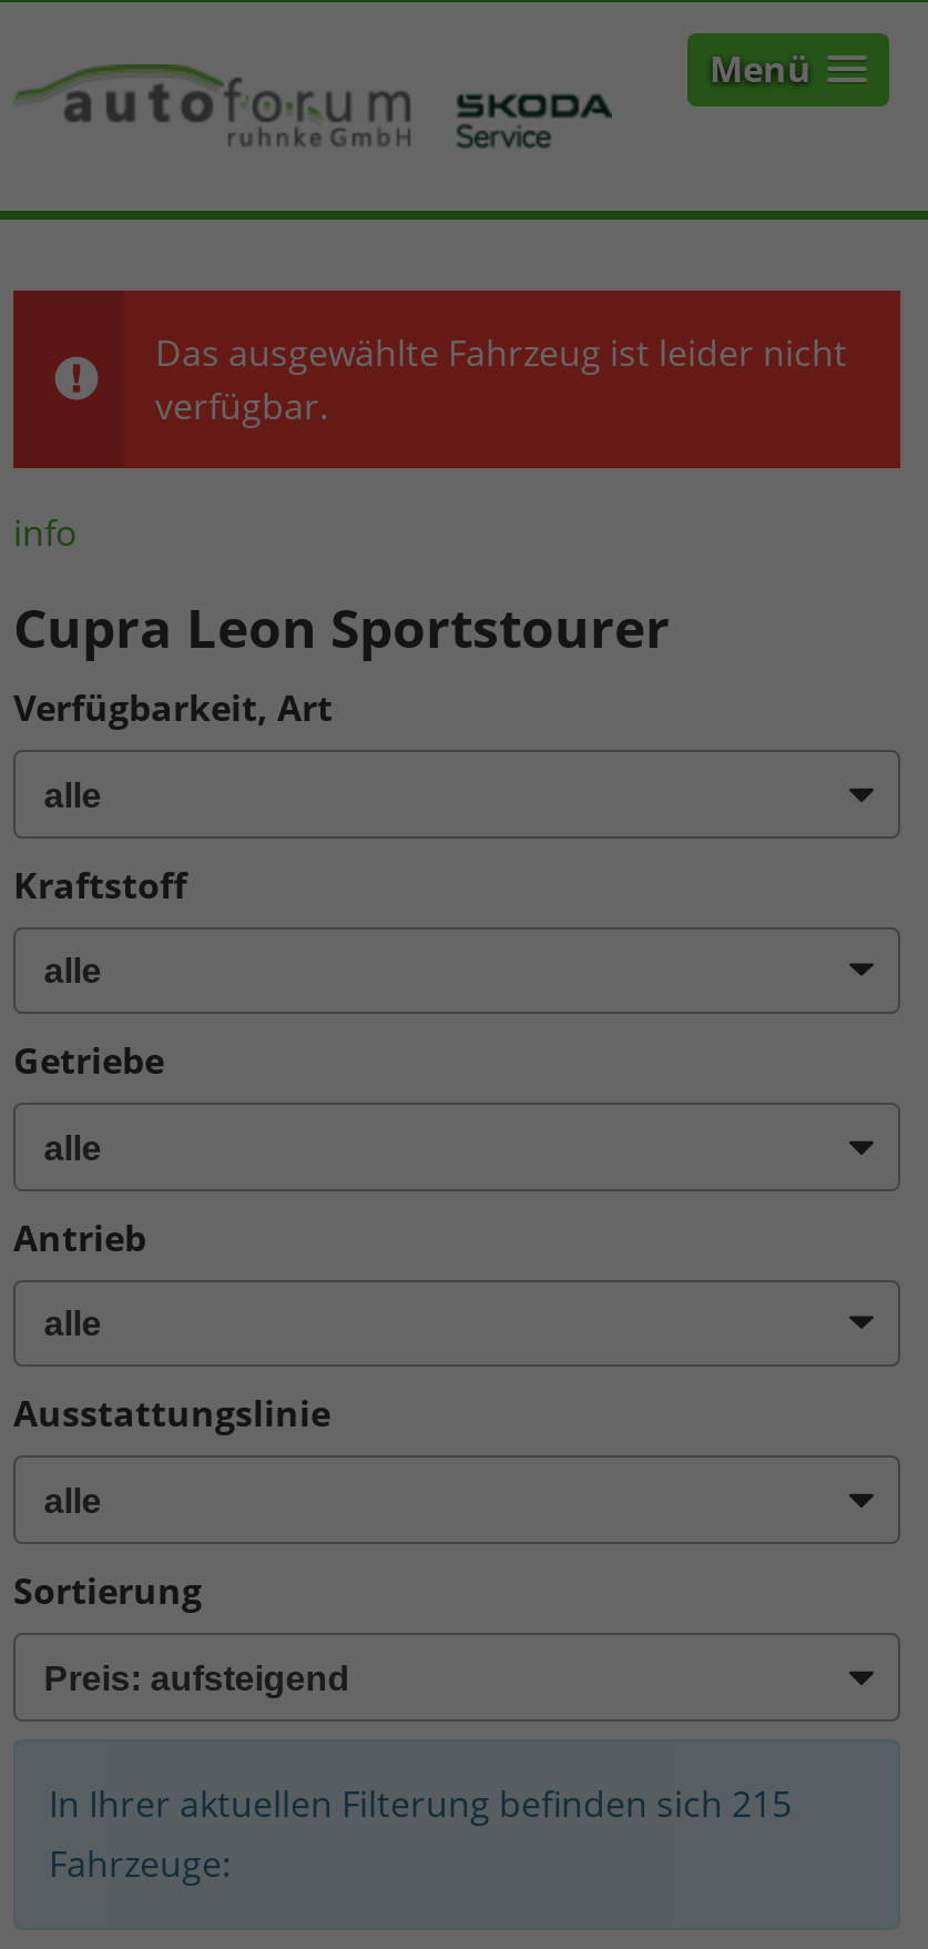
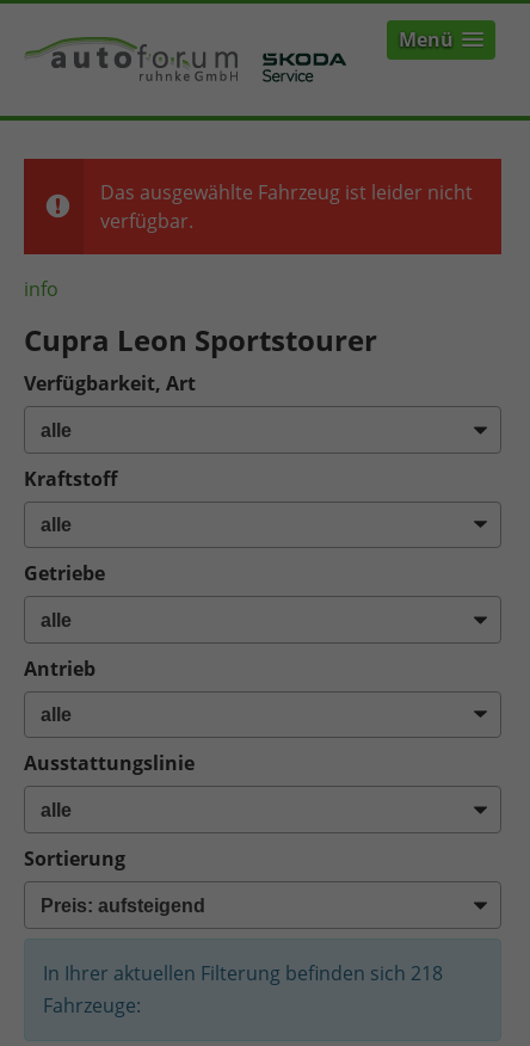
- In Ihrer aktuellen Filterung befinden sich 215
+ In Ihrer aktuellen Filterung befinden sich 218
